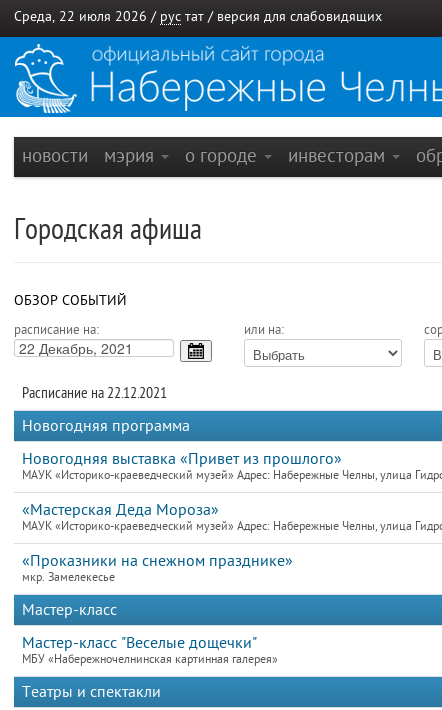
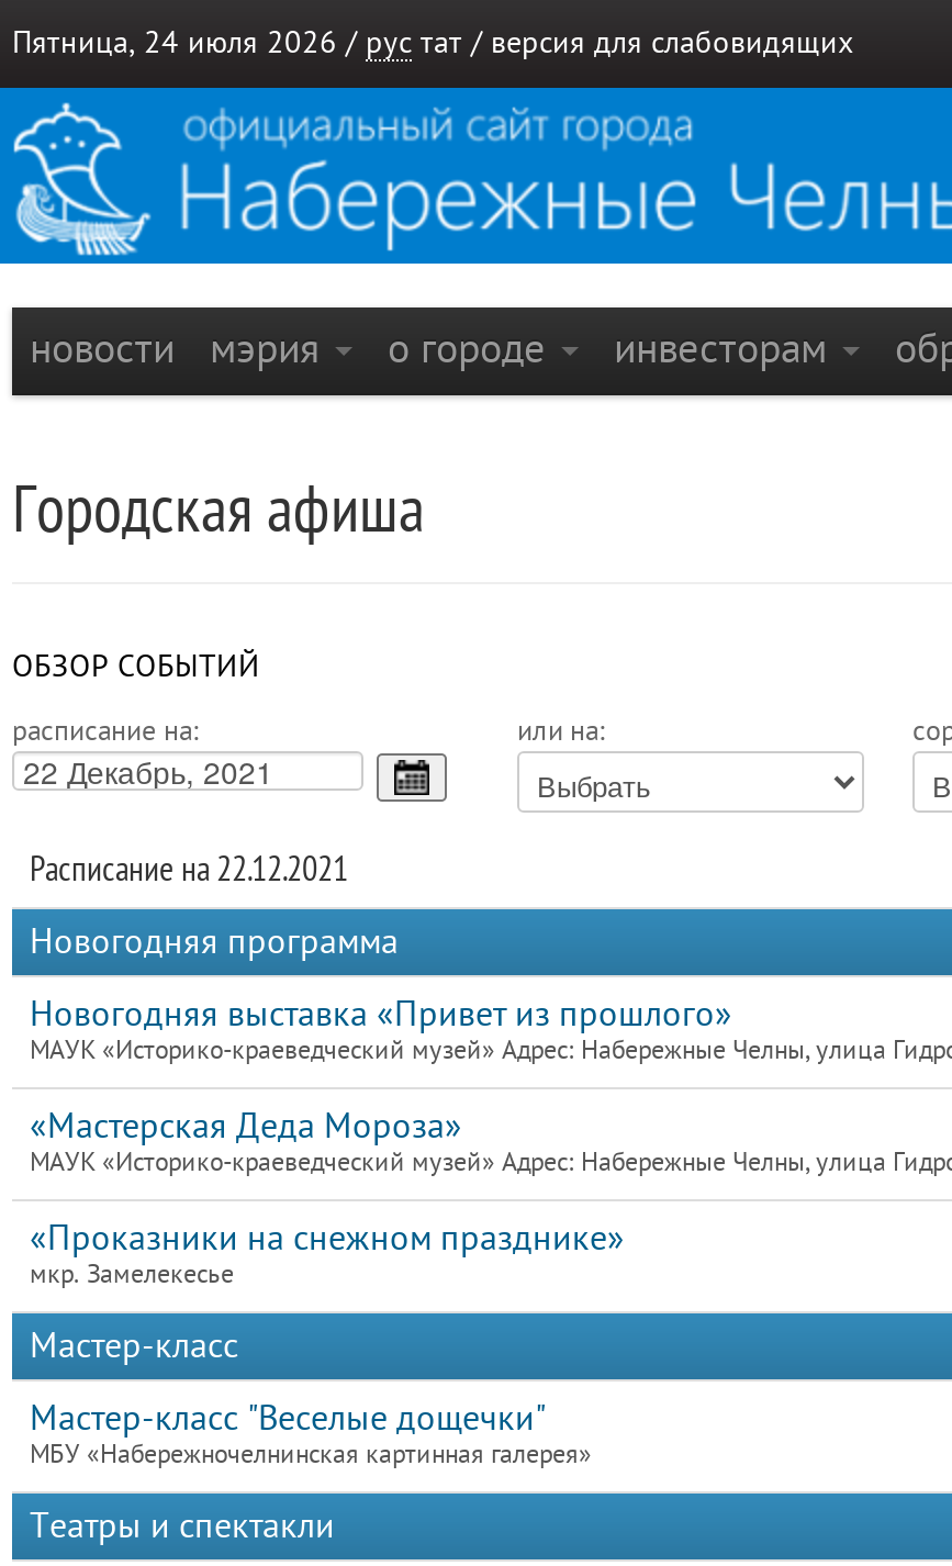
- Среда, 22 июля 2026 / рус тат / версия для слабовидящих
+ Пятница, 24 июля 2026 / рус тат / версия для слабовидящих
